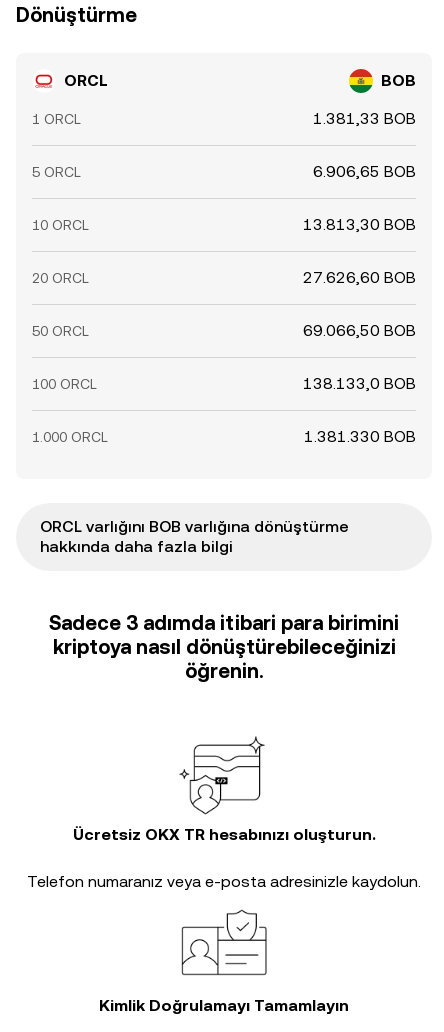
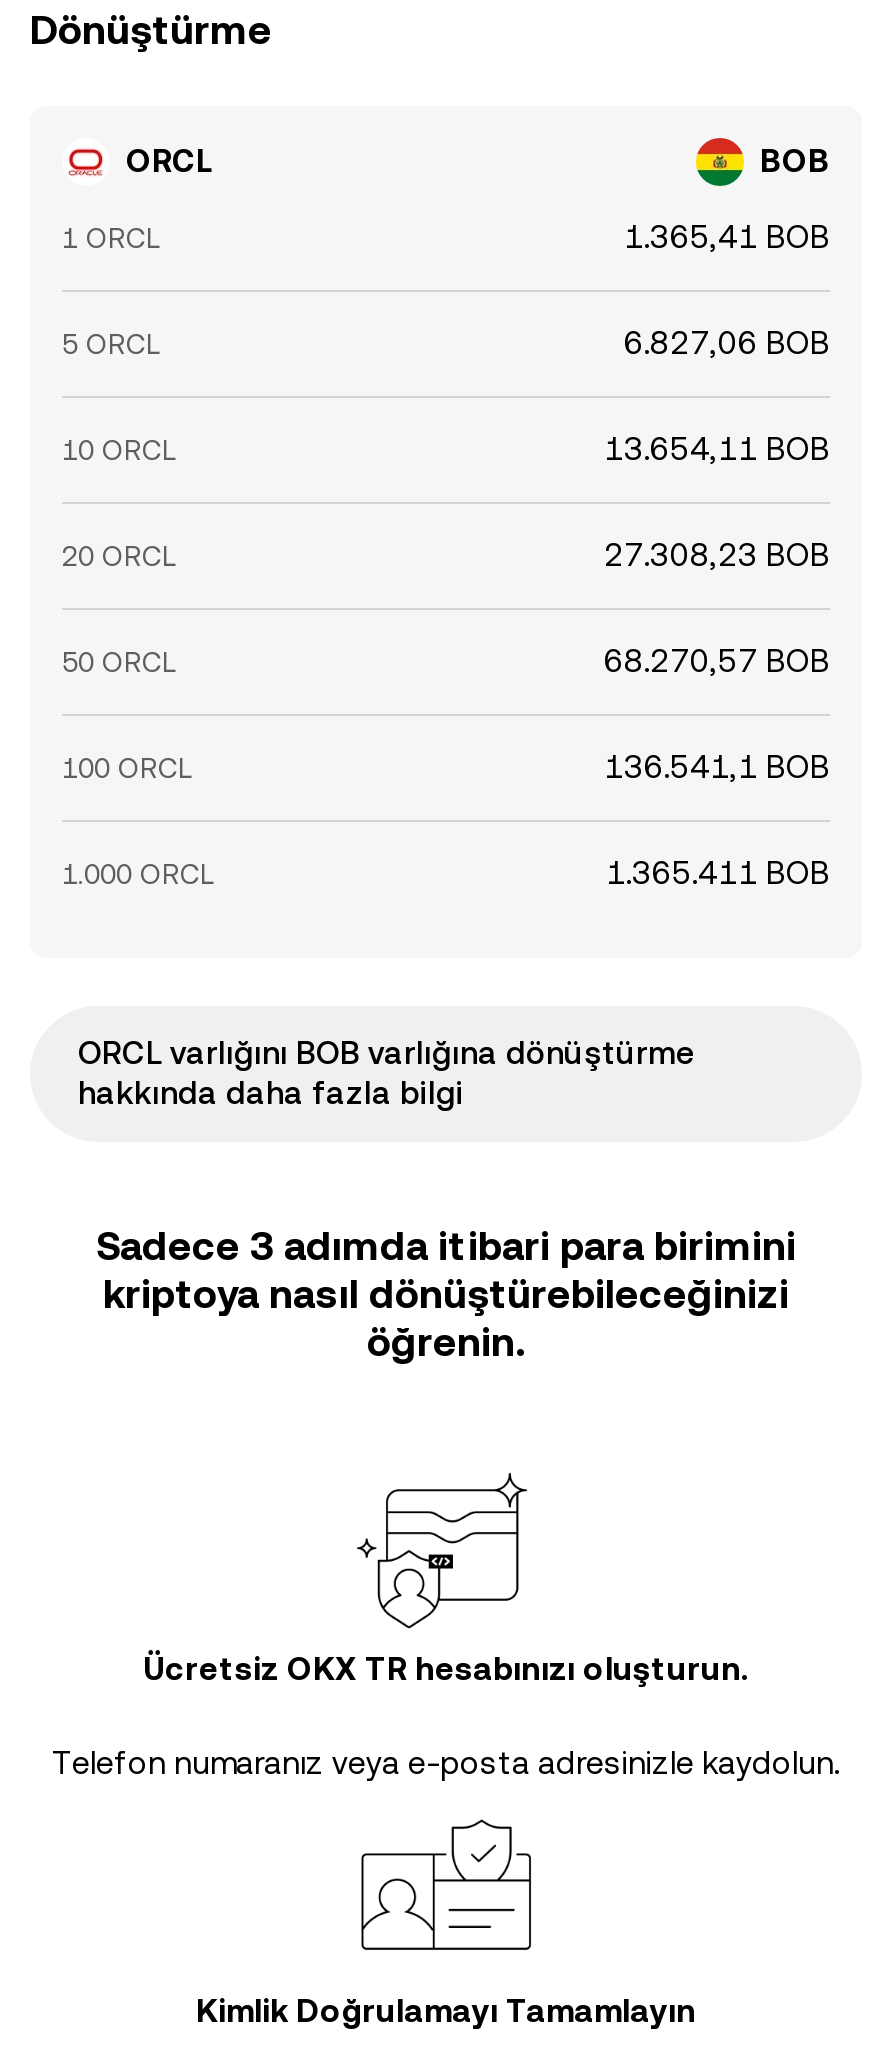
- 1.381,33 BOB
+ 1.365,41 BOB

- 6.906,65 BOB
+ 6.827,06 BOB

- 13.813,30 BOB
+ 13.654,11 BOB

- 27.626,60 BOB
+ 27.308,23 BOB

- 69.066,50 BOB
+ 68.270,57 BOB

- 138.133,0 BOB
+ 136.541,1 BOB

- 1.381.330 BOB
+ 1.365.411 BOB
